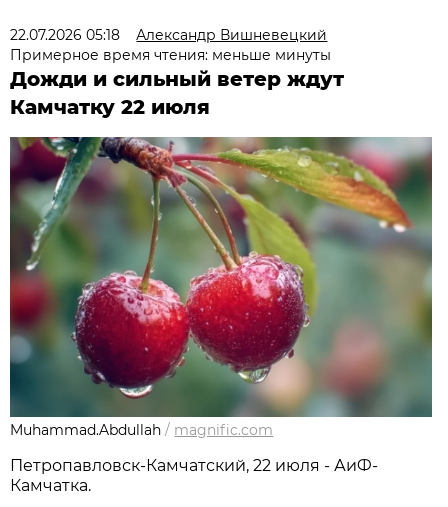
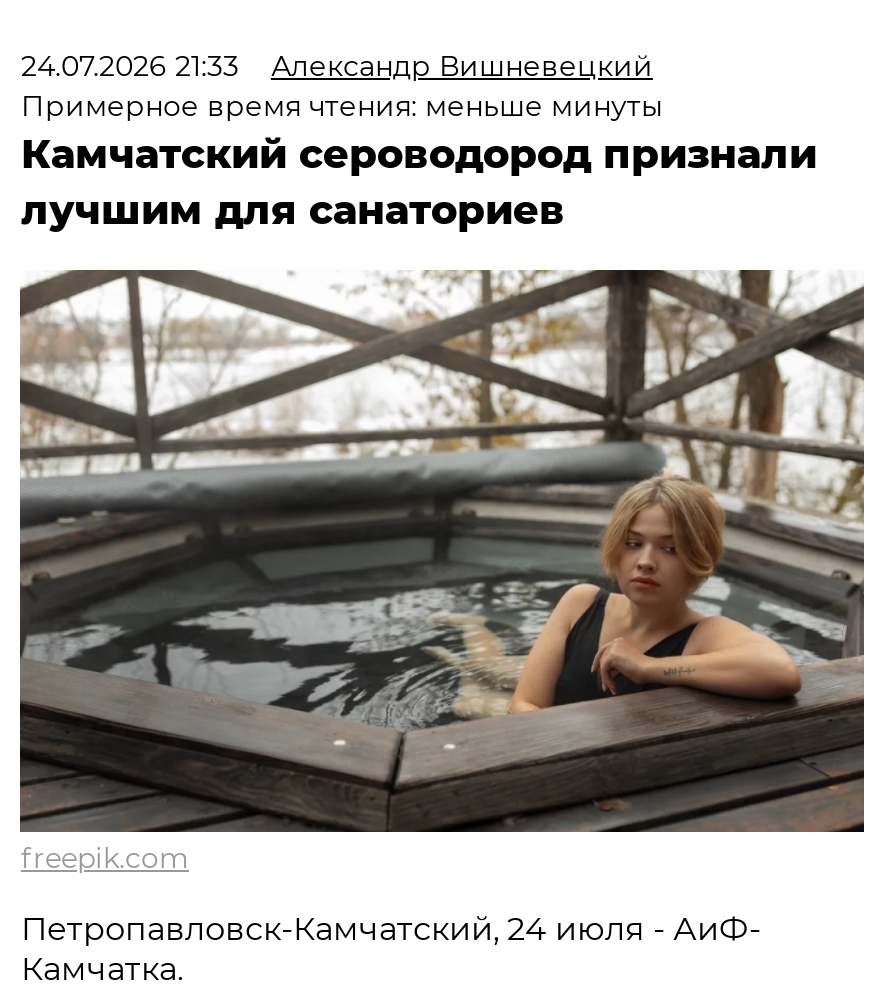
- 22.07.2026 05:18 Александр Вишневецкий
+ 24.07.2026 21:33 Александр Вишневецкий

- Дожди и сильный ветер ждут
- Камчатку 22 июля
+ Камчатский сероводород признали
+ лучшим для санаториев

- [image]
- Muhammad.Abdullah / magnific.com
+ [image]
+ freepik.com

- Петропавловск-Камчатский, 22 июля - АиФ-
+ Петропавловск-Камчатский, 24 июля - АиФ-
